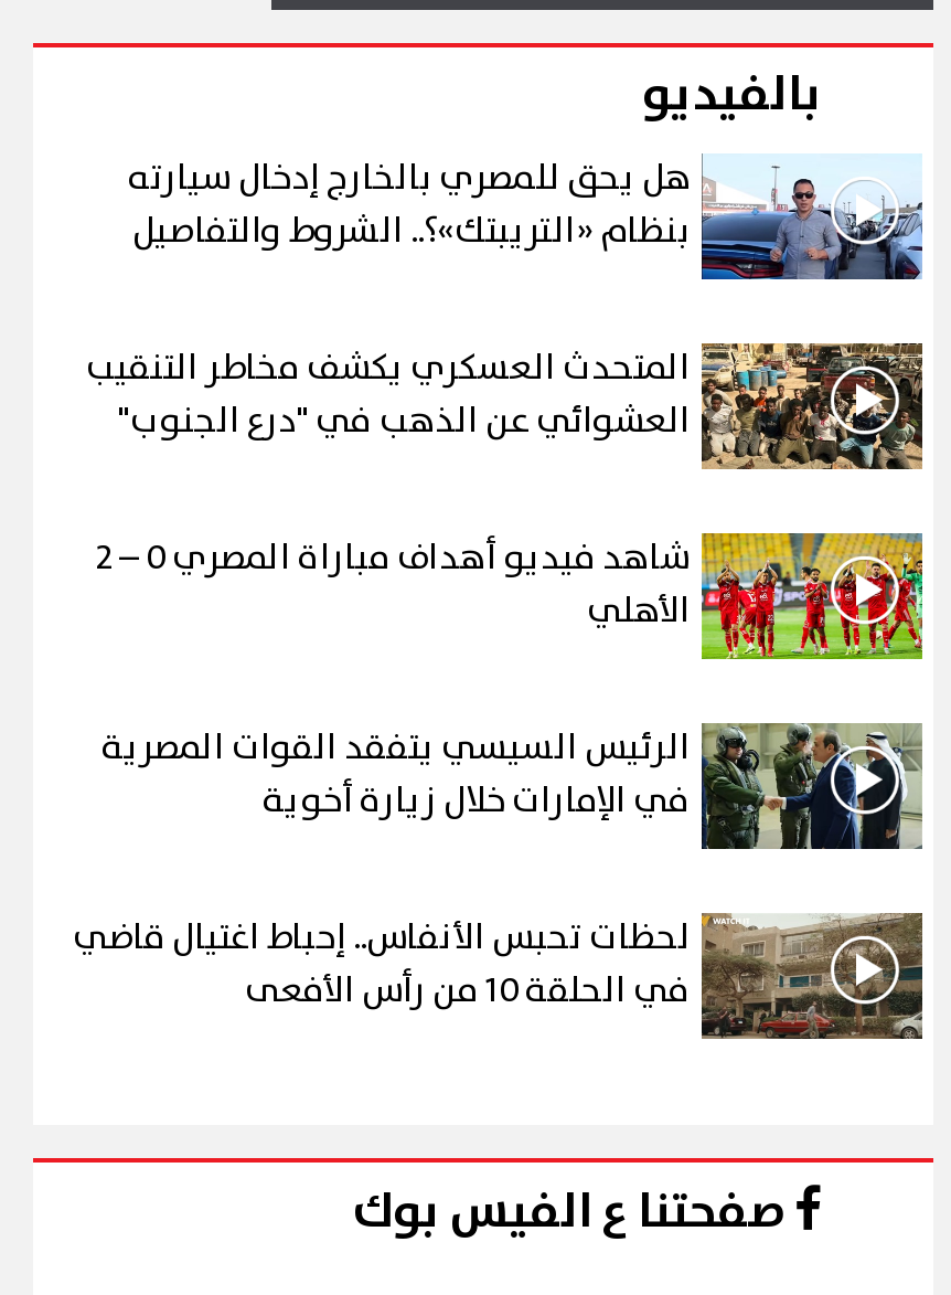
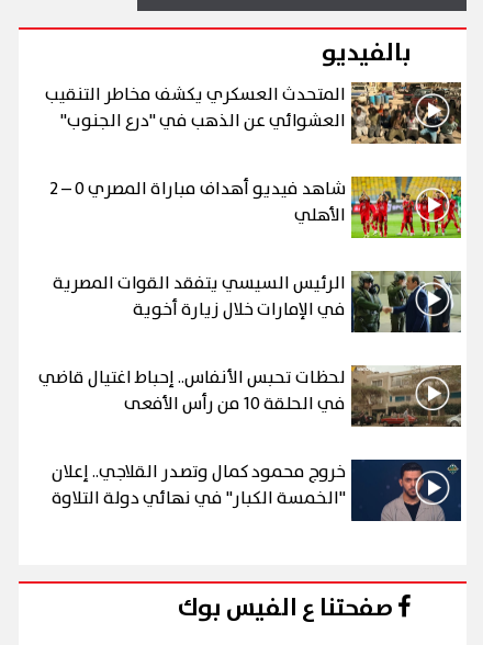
- [image]
- هل يحق للمصري بالخارج إدخال سيارته
- بنظام «التريبتك»؟.. الشروط والتفاصيل

moved up: [image] | المتحدث العسكري يكشف مخاطر التنقيب | العشوائي عن الذهب في "درع الجنوب" | الأهلي | الرئيس السيسي يتفقد القوات المصرية | في الإمارات خلال زيارة أخوية | لحظات تحبس الأنفاس.. إحباط اغتيال قاضي

moved up: [image]

+ [image]
+ خروج محمود كمال وتصدر القلاجي.. إعلان
+ "الخمسة الكبار" في نهائي دولة التلاوة
